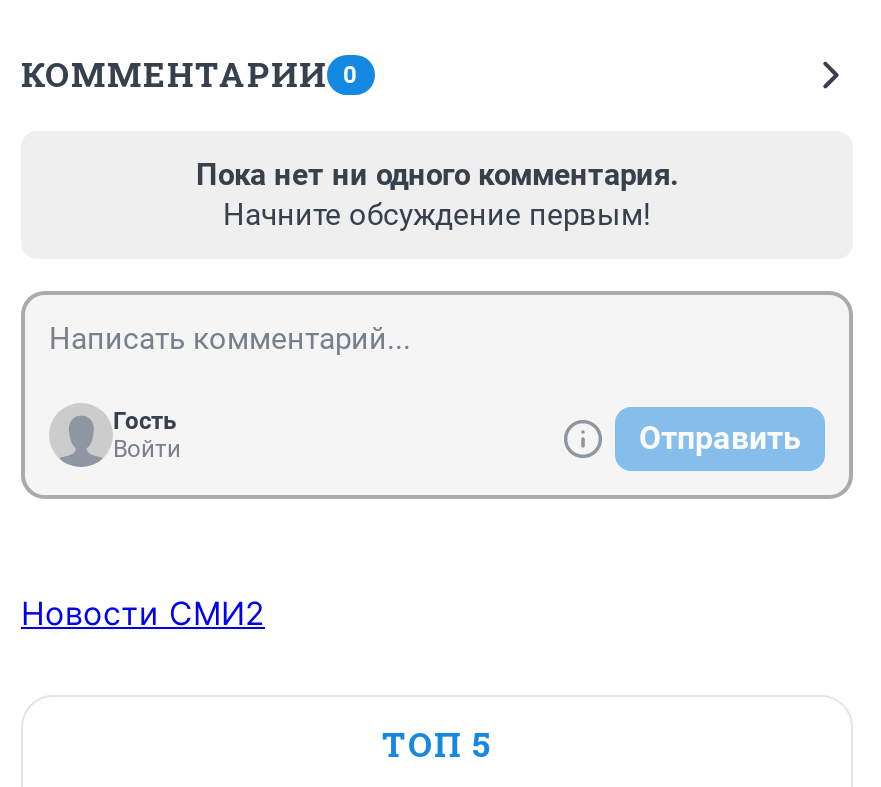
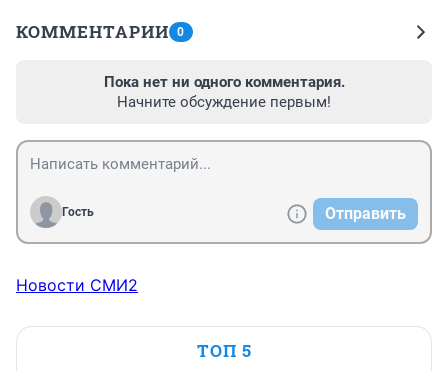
- Войти
